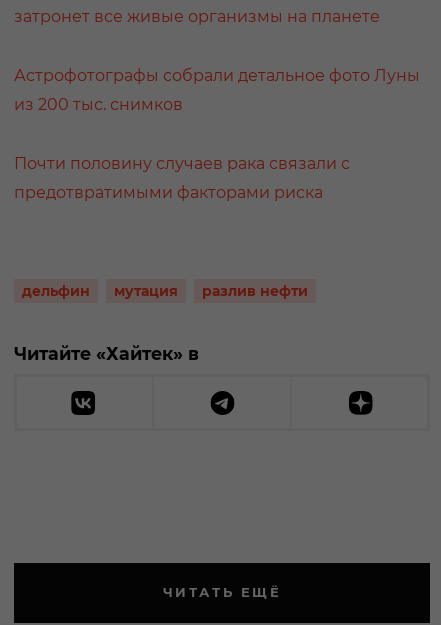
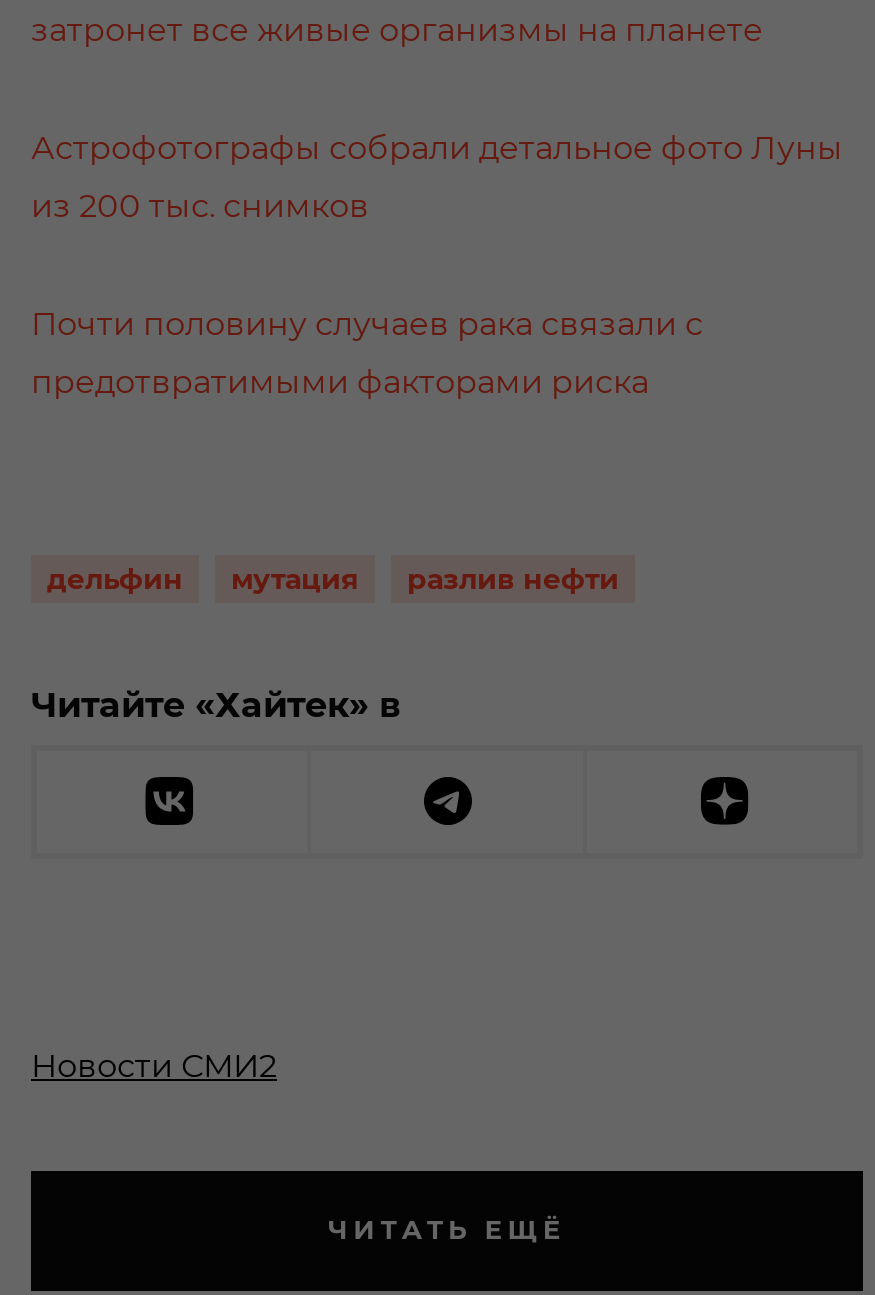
+ Новости СМИ2
